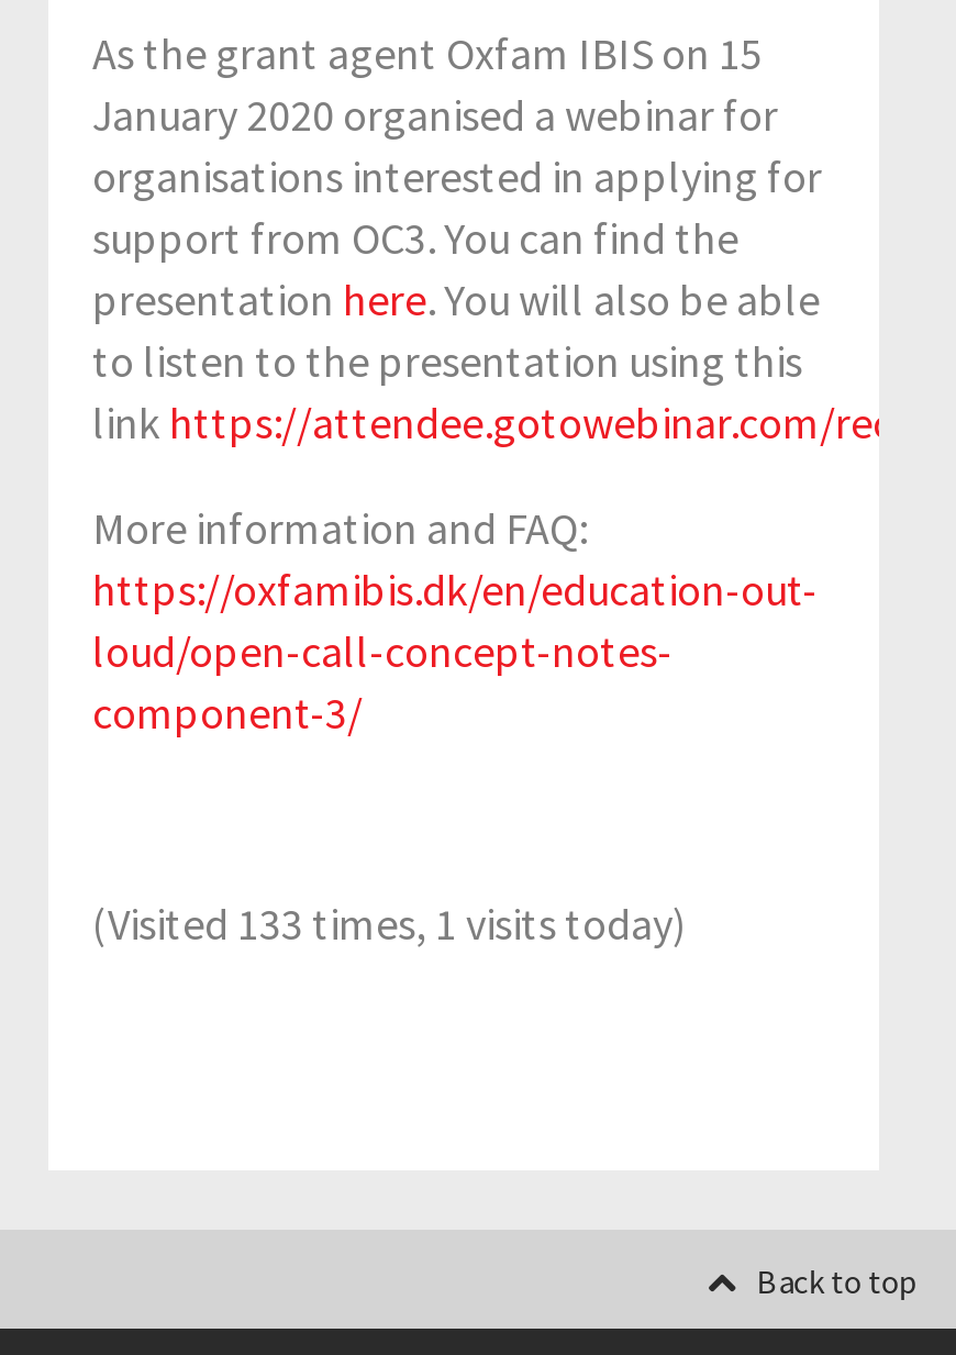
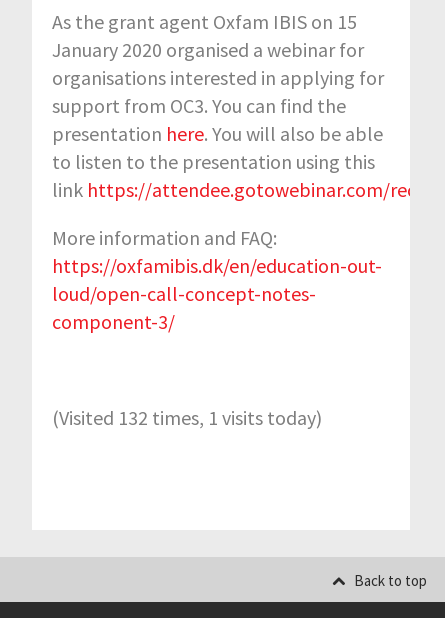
- (Visited 133 times, 1 visits today)
+ (Visited 132 times, 1 visits today)
